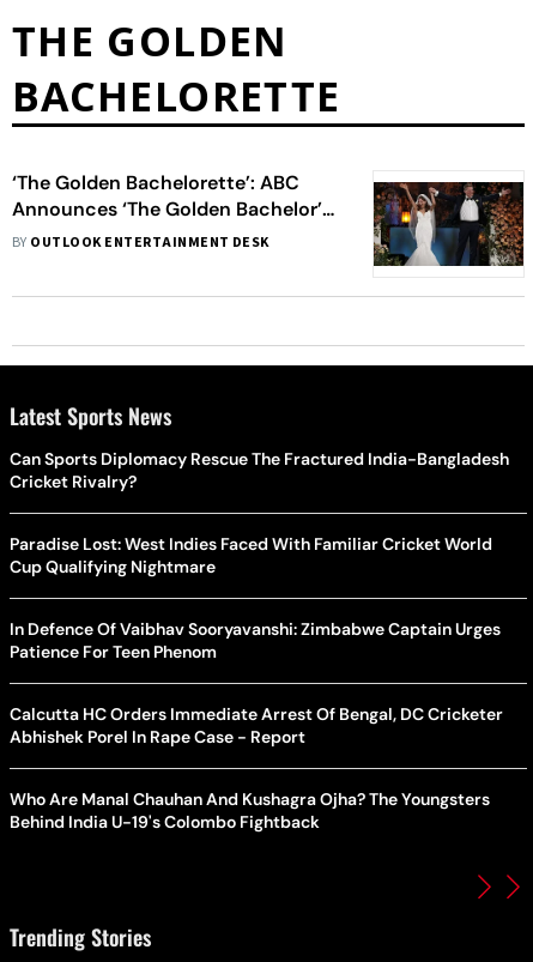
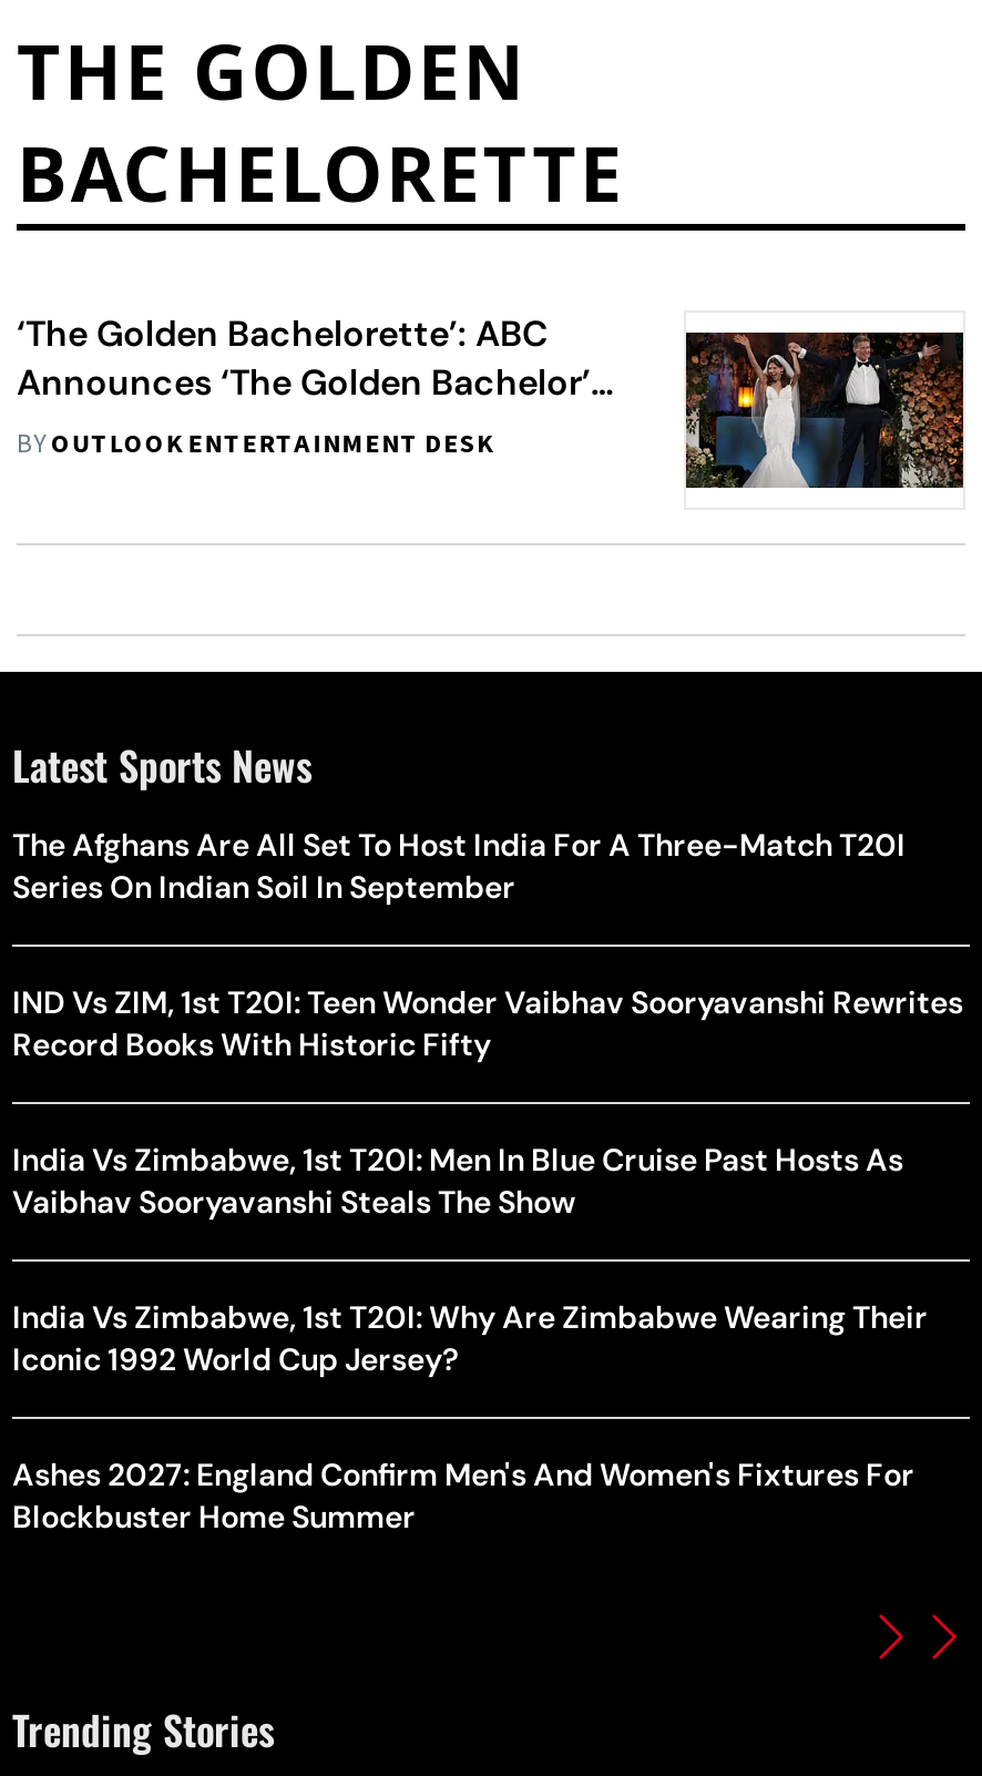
- Can Sports Diplomacy Rescue The Fractured India-Bangladesh
- Cricket Rivalry?
+ The Afghans Are All Set To Host India For A Three-Match T20I
+ Series On Indian Soil In September

- Paradise Lost: West Indies Faced With Familiar Cricket World
- Cup Qualifying Nightmare
+ IND Vs ZIM, 1st T20I: Teen Wonder Vaibhav Sooryavanshi Rewrites
+ Record Books With Historic Fifty

- In Defence Of Vaibhav Sooryavanshi: Zimbabwe Captain Urges
- Patience For Teen Phenom
+ India Vs Zimbabwe, 1st T20I: Men In Blue Cruise Past Hosts As
+ Vaibhav Sooryavanshi Steals The Show

- Calcutta HC Orders Immediate Arrest Of Bengal, DC Cricketer
- Abhishek Porel In Rape Case - Report
+ India Vs Zimbabwe, 1st T20I: Why Are Zimbabwe Wearing Their
+ Iconic 1992 World Cup Jersey?

- Who Are Manal Chauhan And Kushagra Ojha? The Youngsters
- Behind India U-19's Colombo Fightback
+ Ashes 2027: England Confirm Men's And Women's Fixtures For
+ Blockbuster Home Summer
